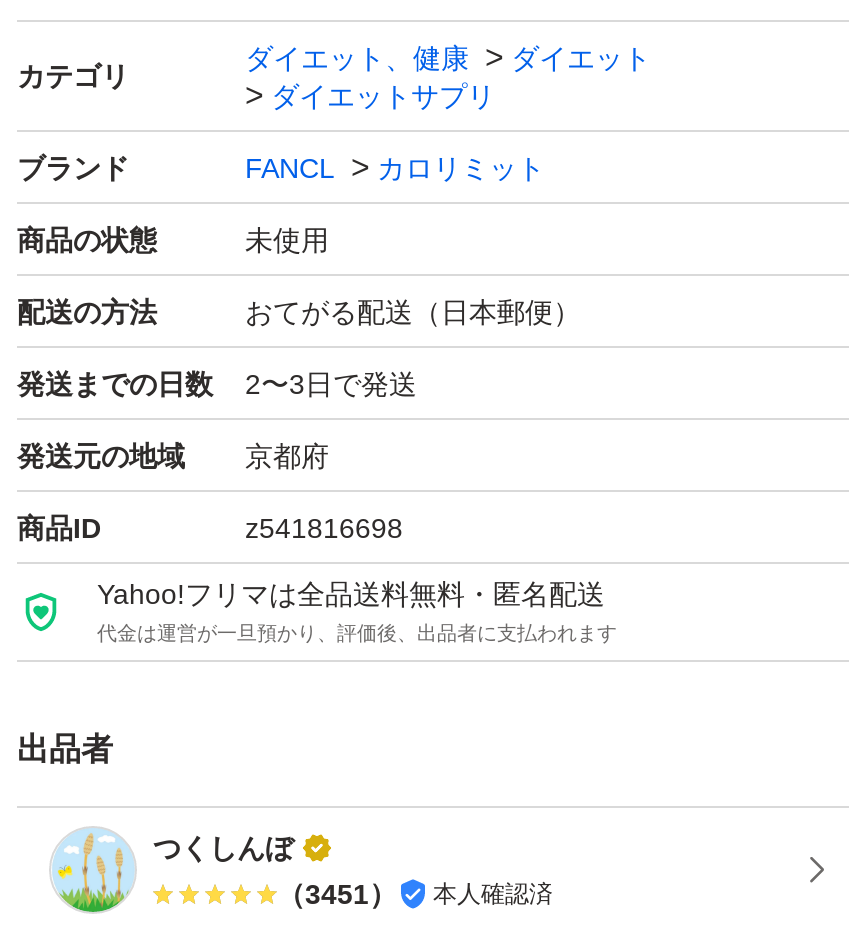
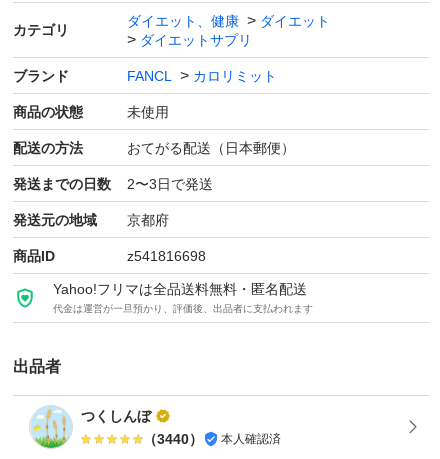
- （3451） 本人確認済
+ （3440） 本人確認済
